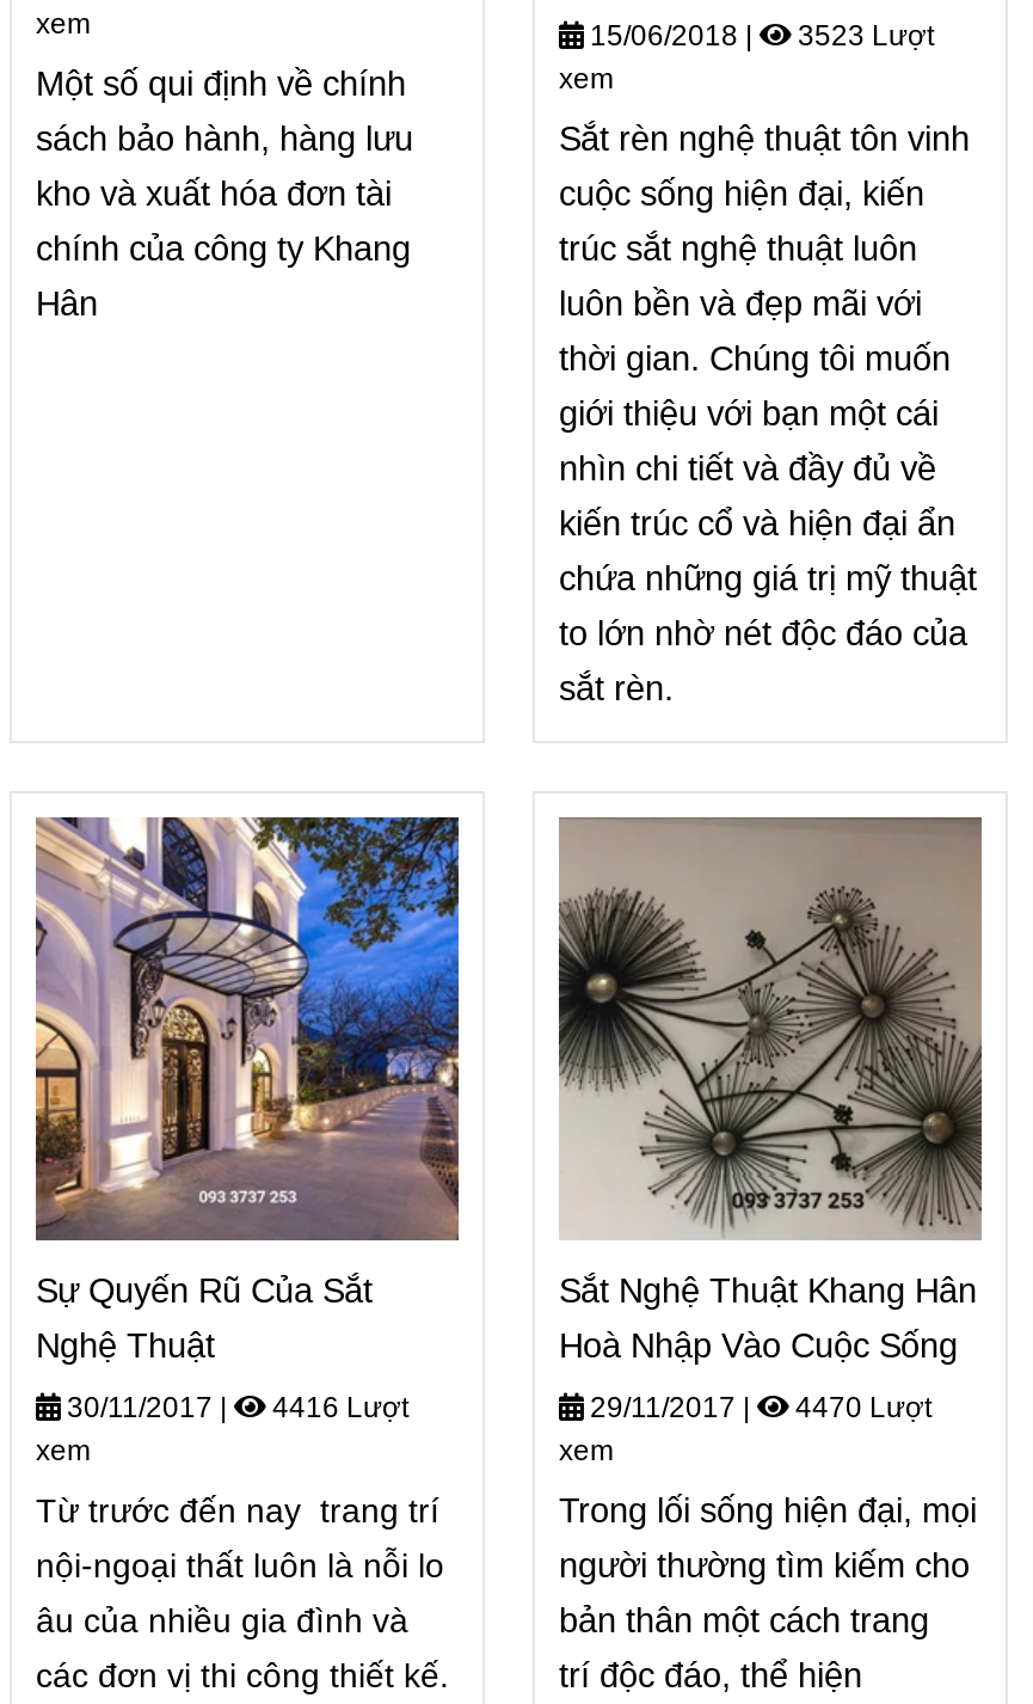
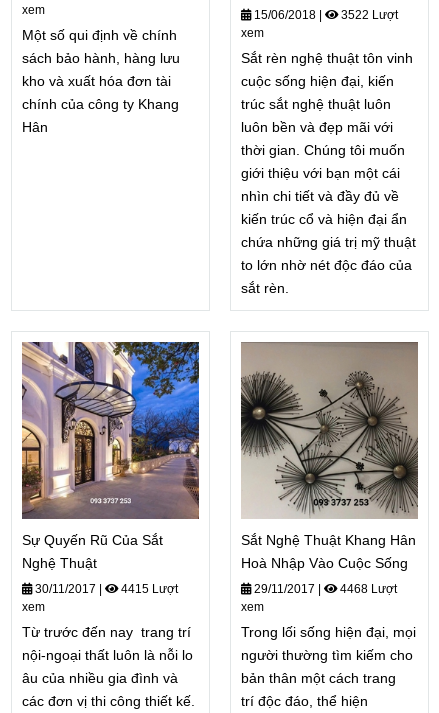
- 3523 Lượt
+ 3522 Lượt

- 4416 Lượt
+ 4415 Lượt

- 4470 Lượt
+ 4468 Lượt
